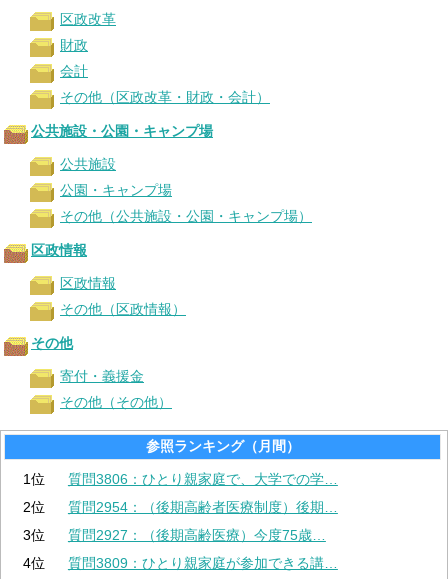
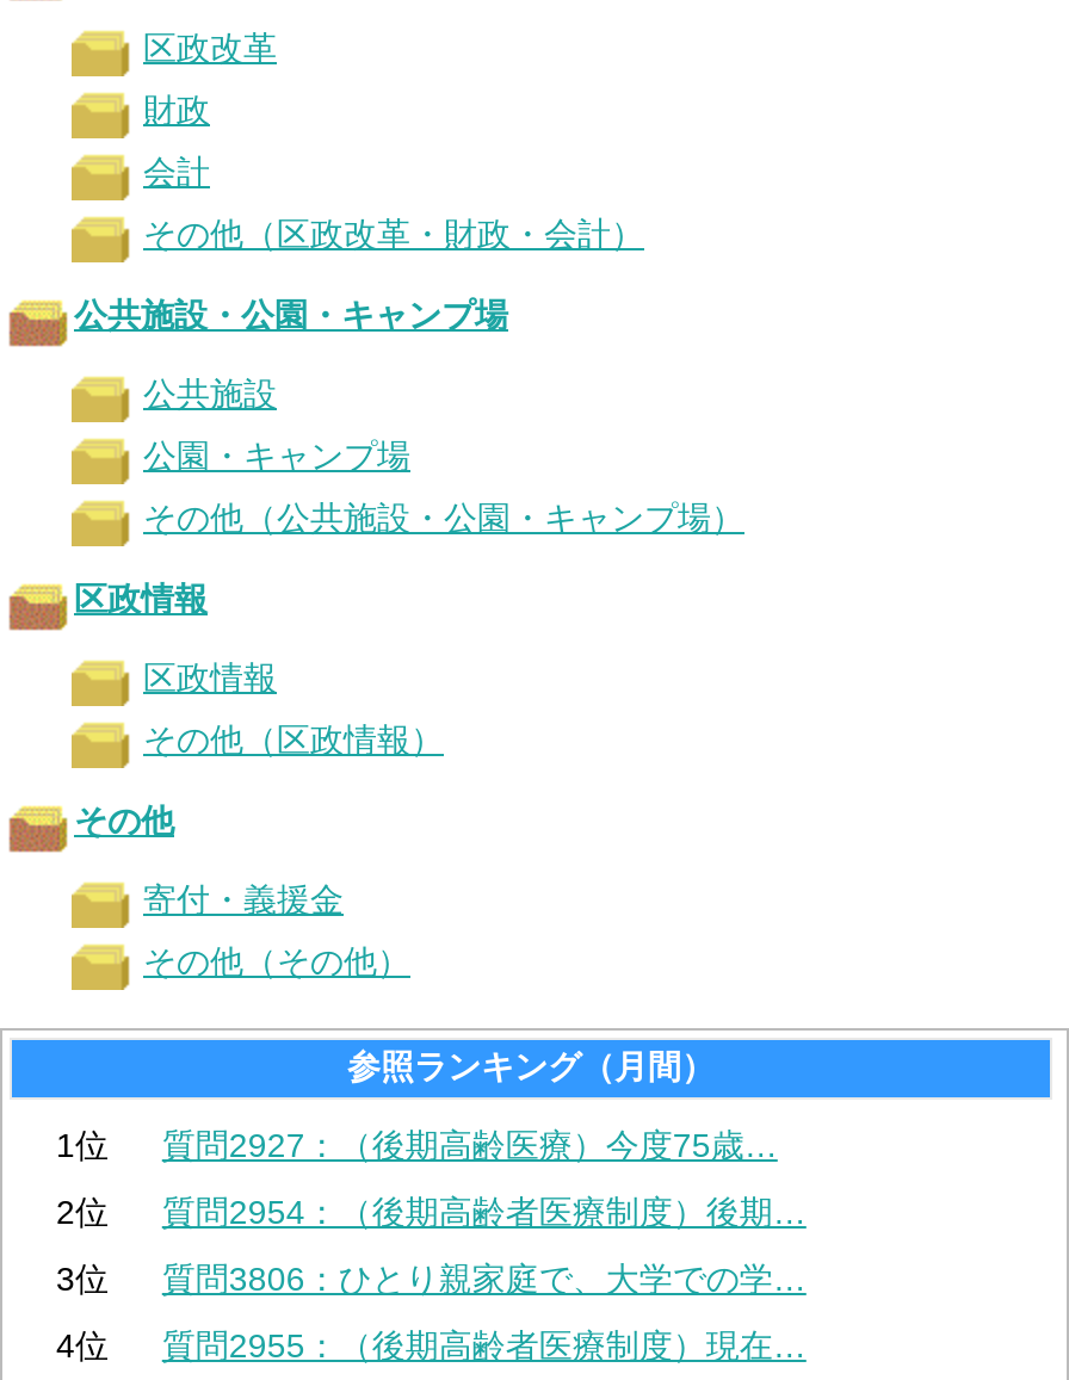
moved down: 質問3806：ひとり親家庭で、大学での学…

moved up: 質問2927：（後期高齢医療）今度75歳…

- 質問3809：ひとり親家庭が参加できる講…
+ 質問2955：（後期高齢者医療制度）現在…
